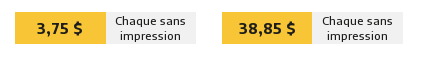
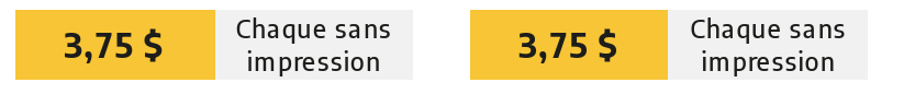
- 38,85 $
+ 3,75 $
